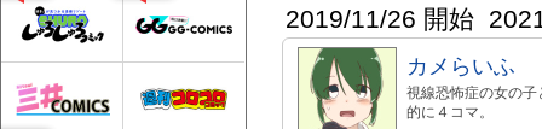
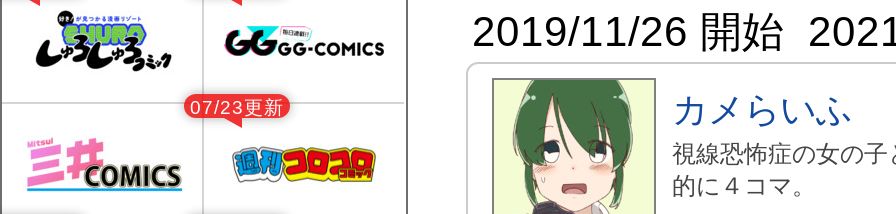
+ 07/23更新
